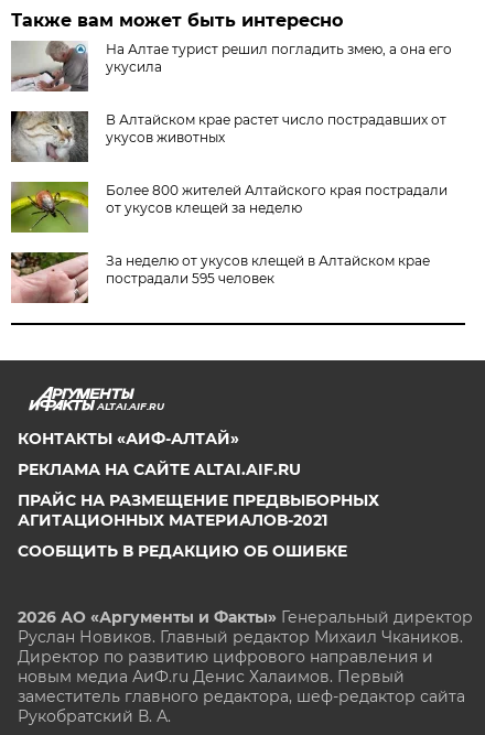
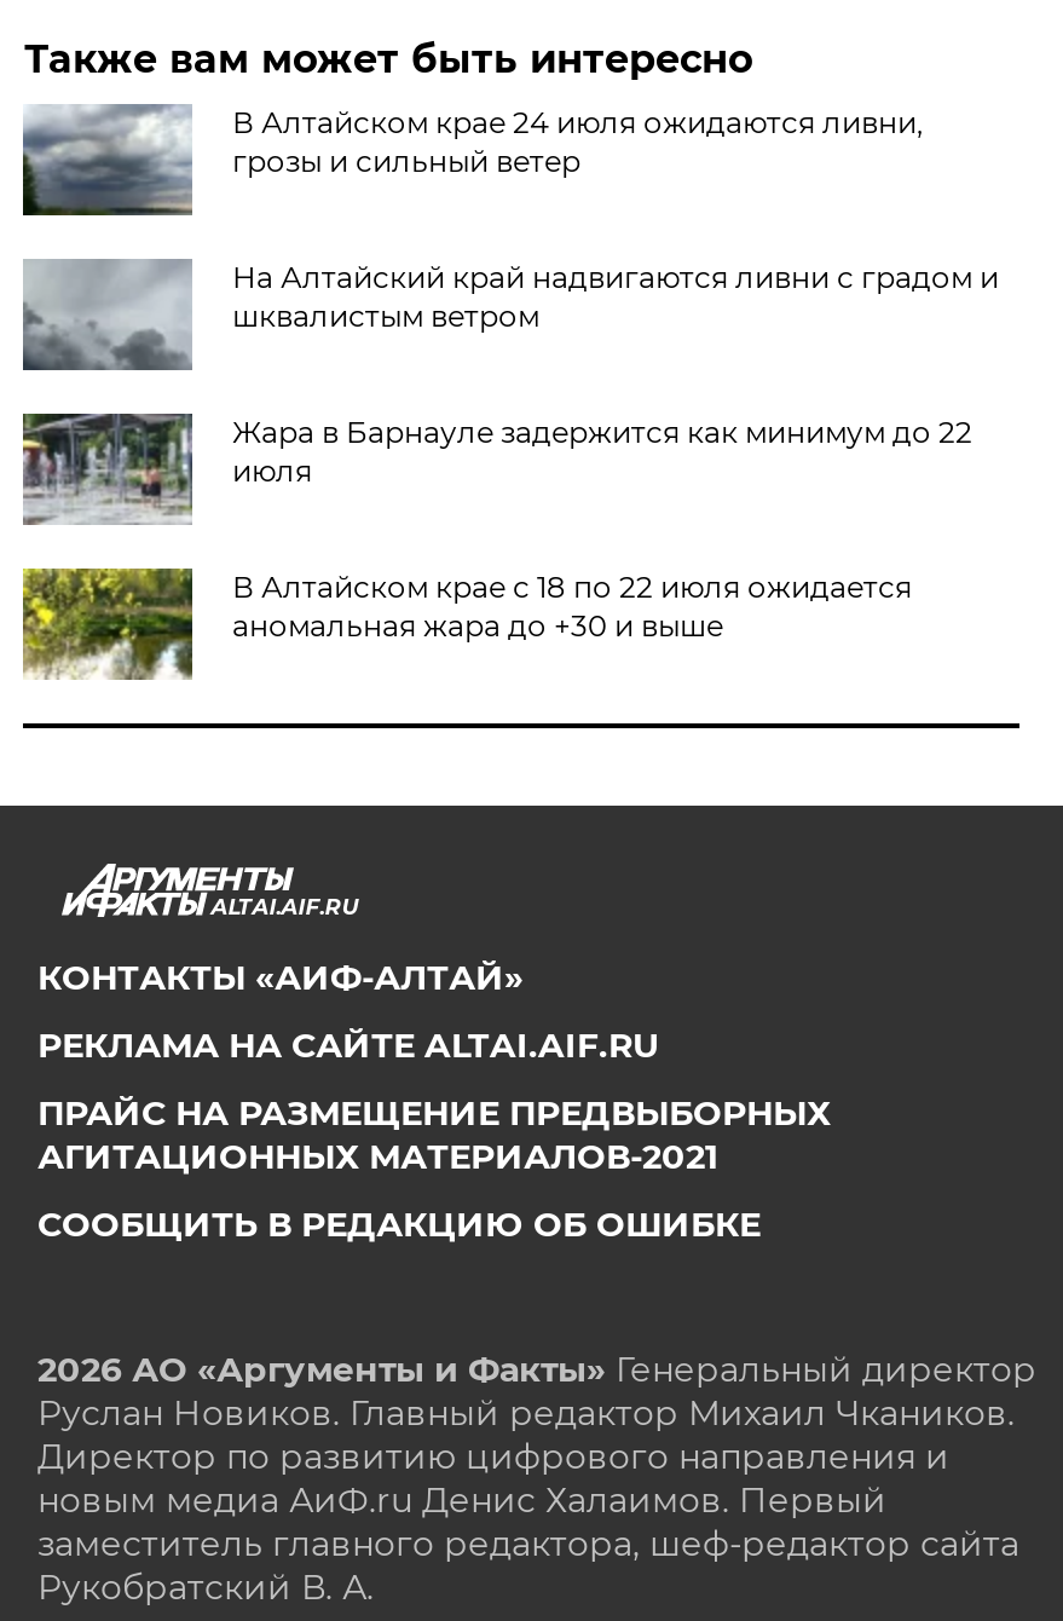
- [image]
- На Алтае турист решил погладить змею, а она его
- укусила
+ [image]
+ В Алтайском крае 24 июля ожидаются ливни,
+ грозы и сильный ветер

- [image]
- В Алтайском крае растет число пострадавших от
- укусов животных
+ [image]
+ На Алтайский край надвигаются ливни с градом и
+ шквалистым ветром

- [image]
- Более 800 жителей Алтайского края пострадали
- от укусов клещей за неделю
+ [image]
+ Жара в Барнауле задержится как минимум до 22
+ июля

- [image]
- За неделю от укусов клещей в Алтайском крае
- пострадали 595 человек
+ [image]
+ В Алтайском крае с 18 по 22 июля ожидается
+ аномальная жара до +30 и выше
